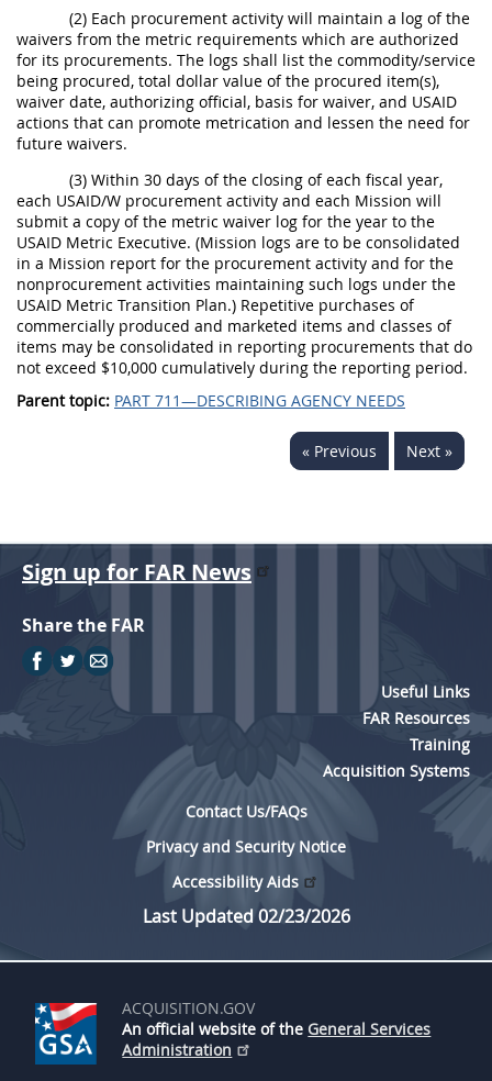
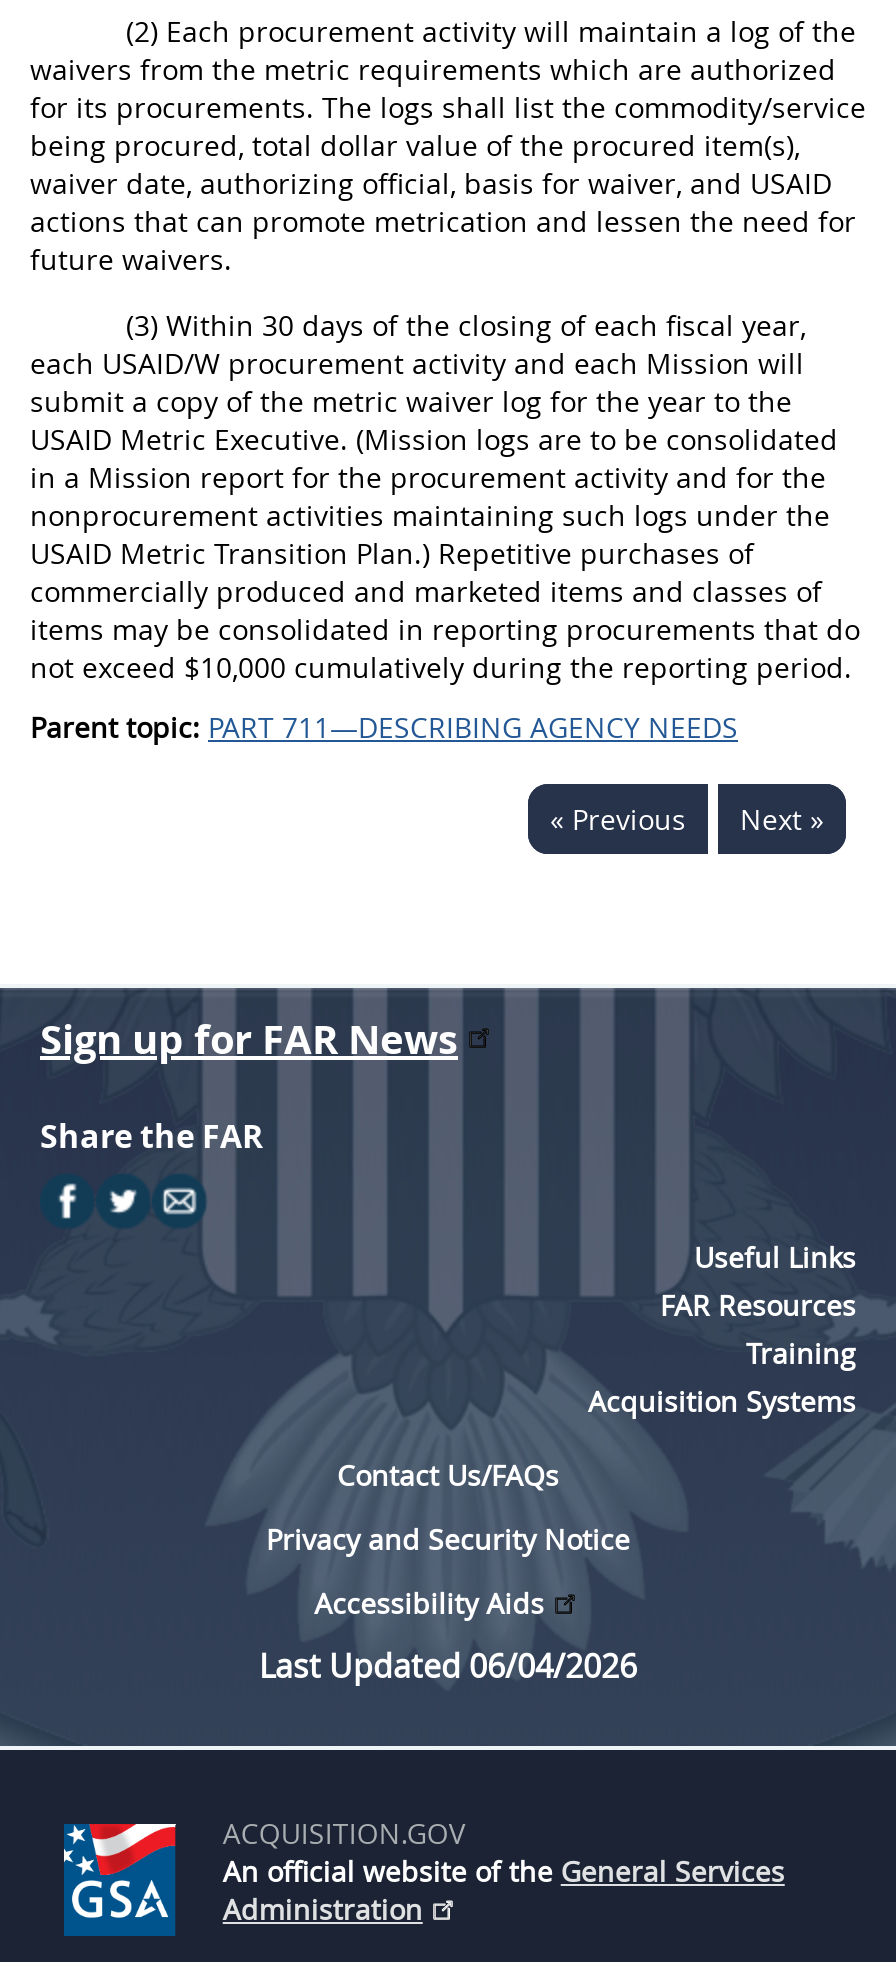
- Last Updated 02/23/2026
+ Last Updated 06/04/2026
